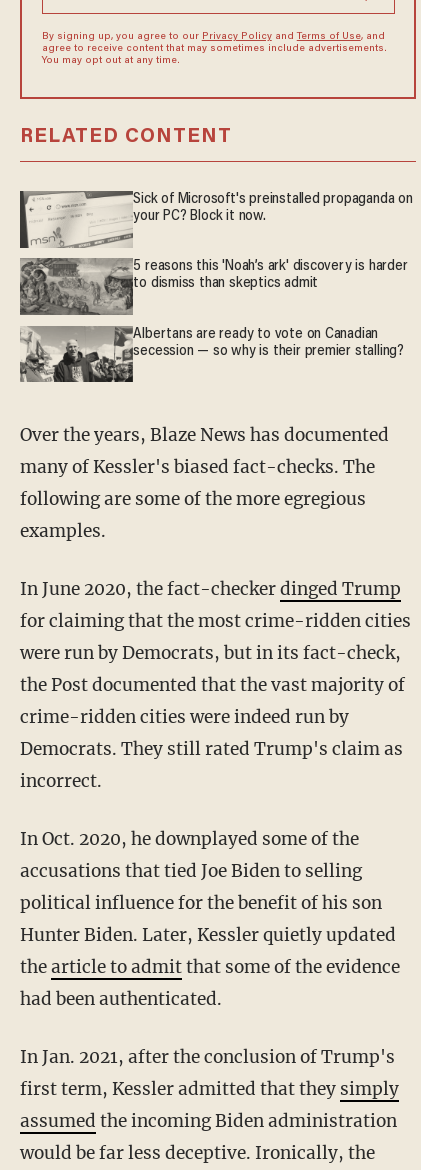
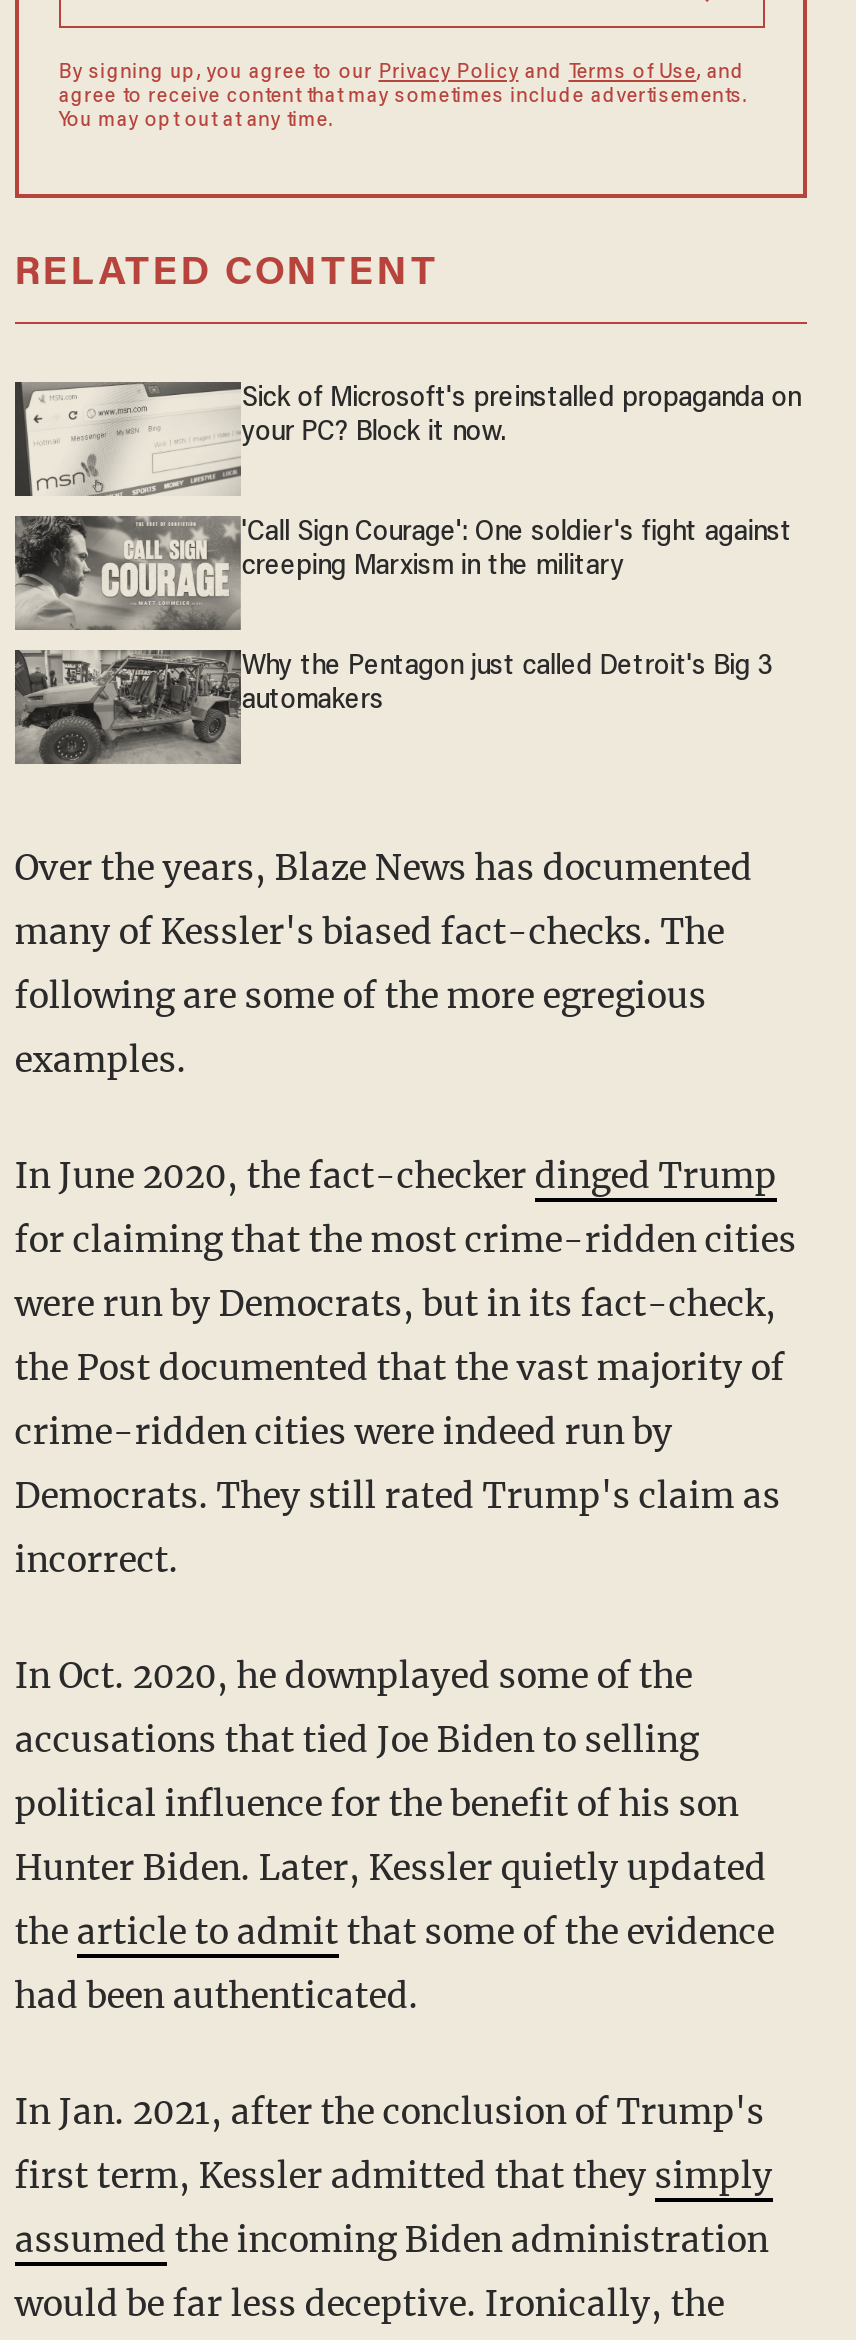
- [image]
- 5 reasons this 'Noah’s ark' discovery is harder
- to dismiss than skeptics admit
+ [image]
+ 'Call Sign Courage': One soldier's fight against
+ creeping Marxism in the military

- [image]
- Albertans are ready to vote on Canadian
- secession — so why is their premier stalling?
+ [image]
+ Why the Pentagon just called Detroit's Big 3
+ automakers
